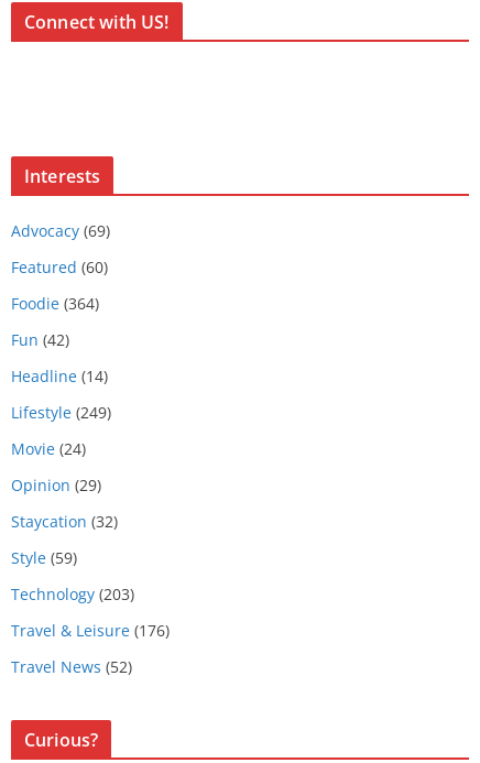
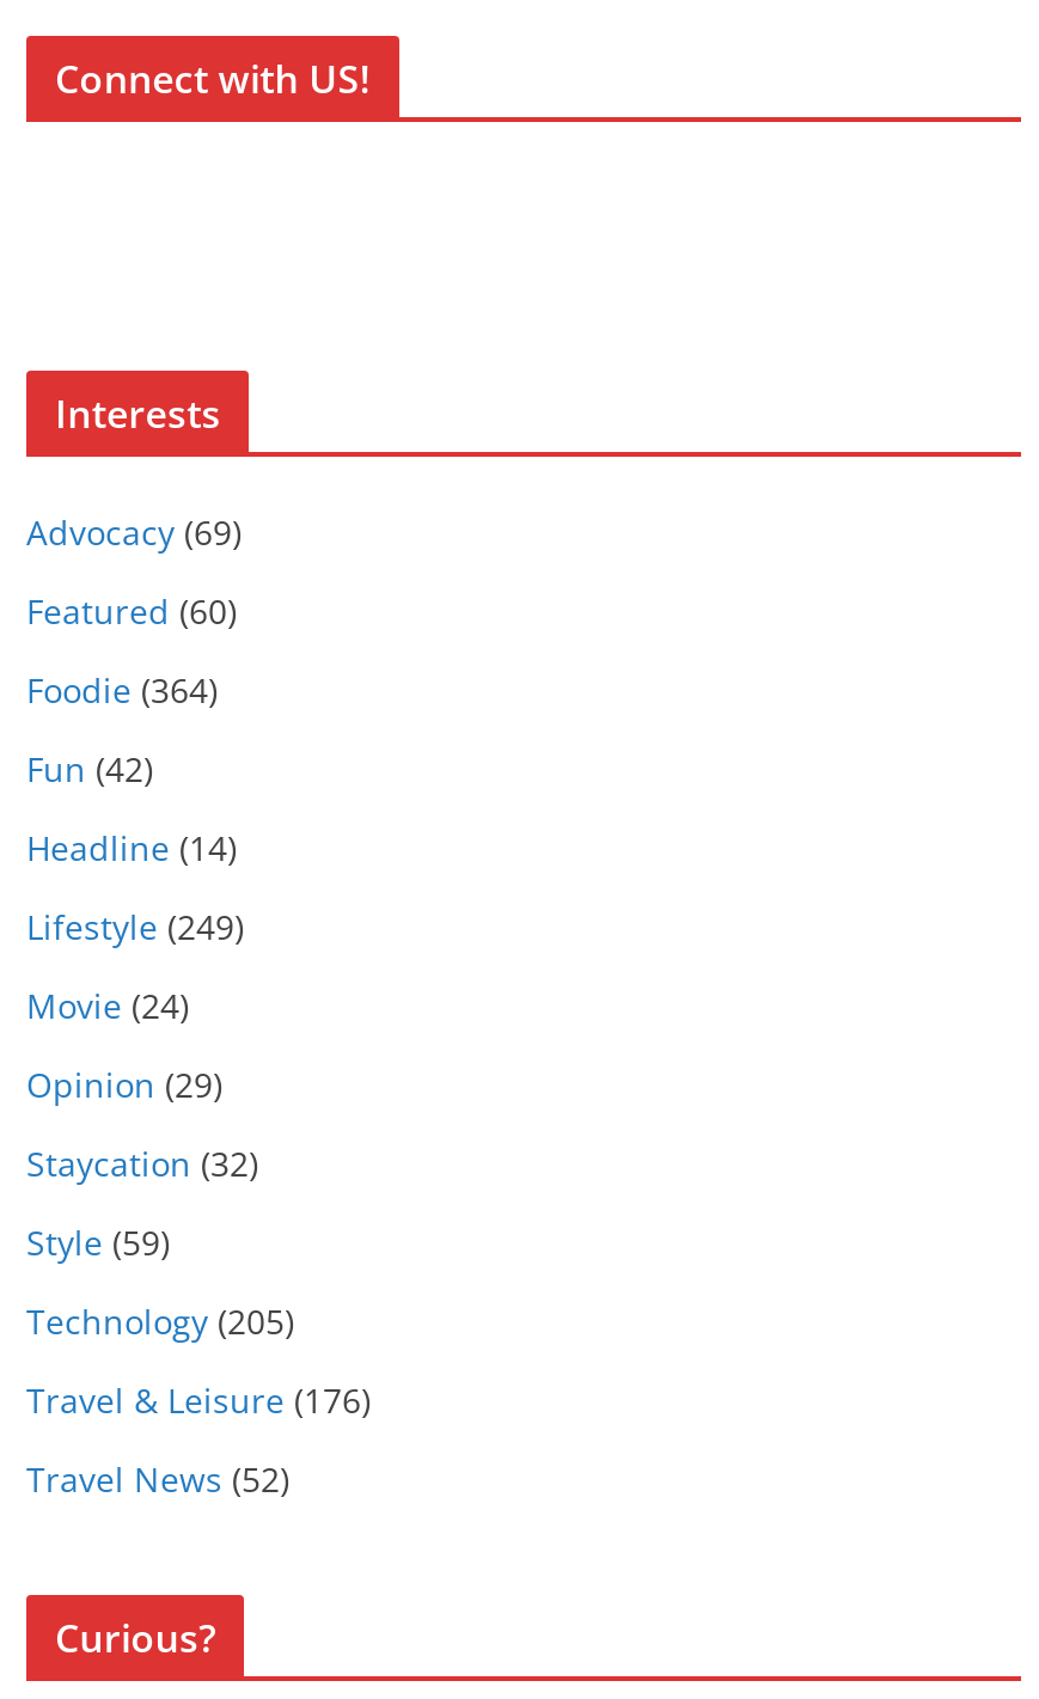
- Technology (203)
+ Technology (205)
